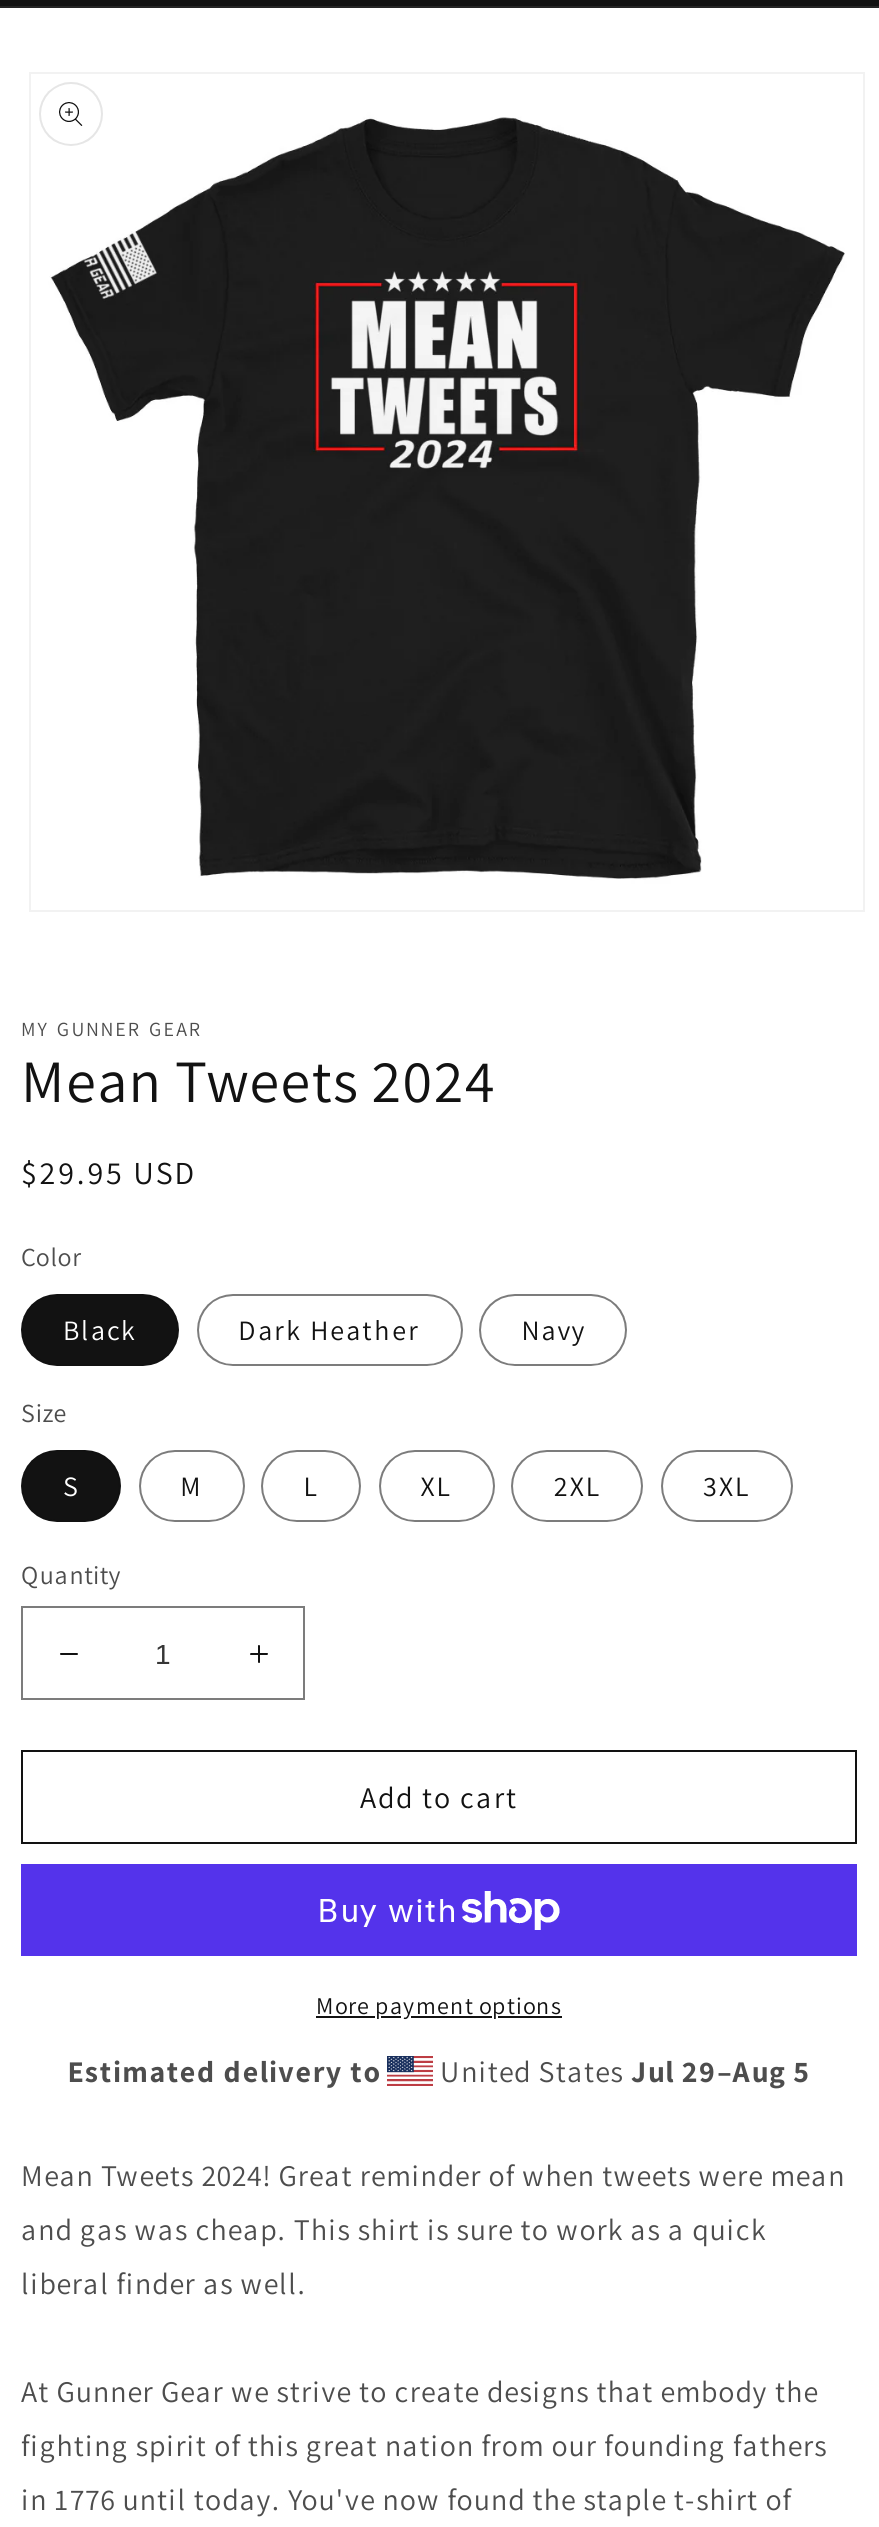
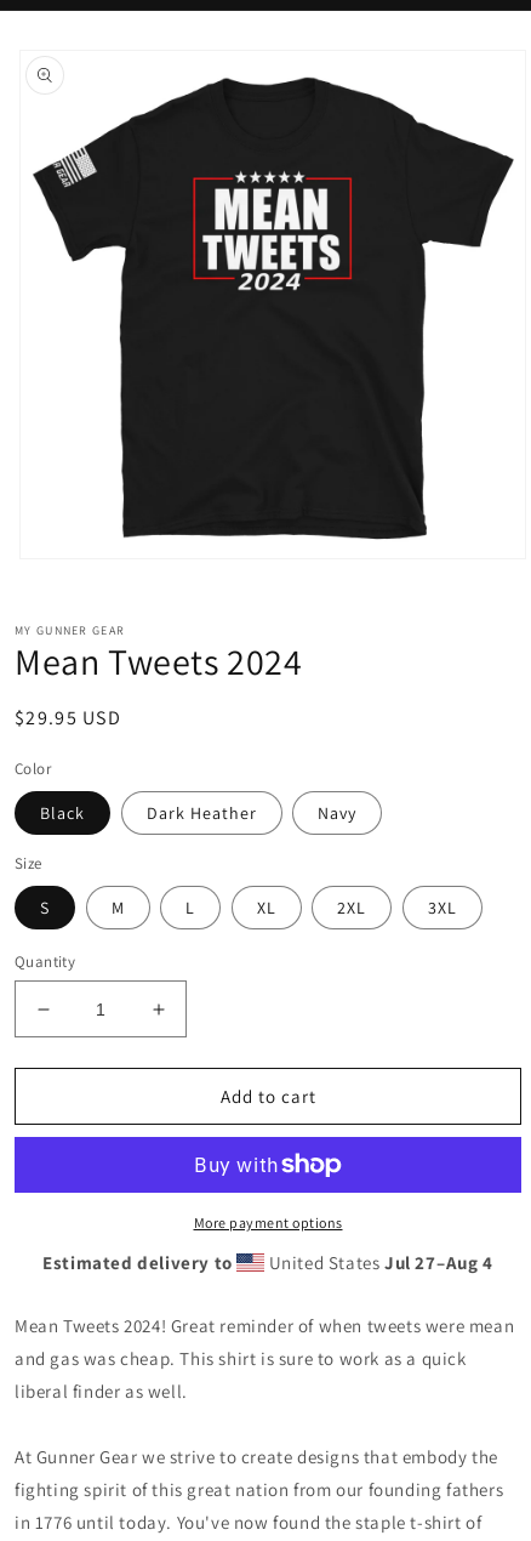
- United States Jul 29–Aug 5
+ United States Jul 27–Aug 4
